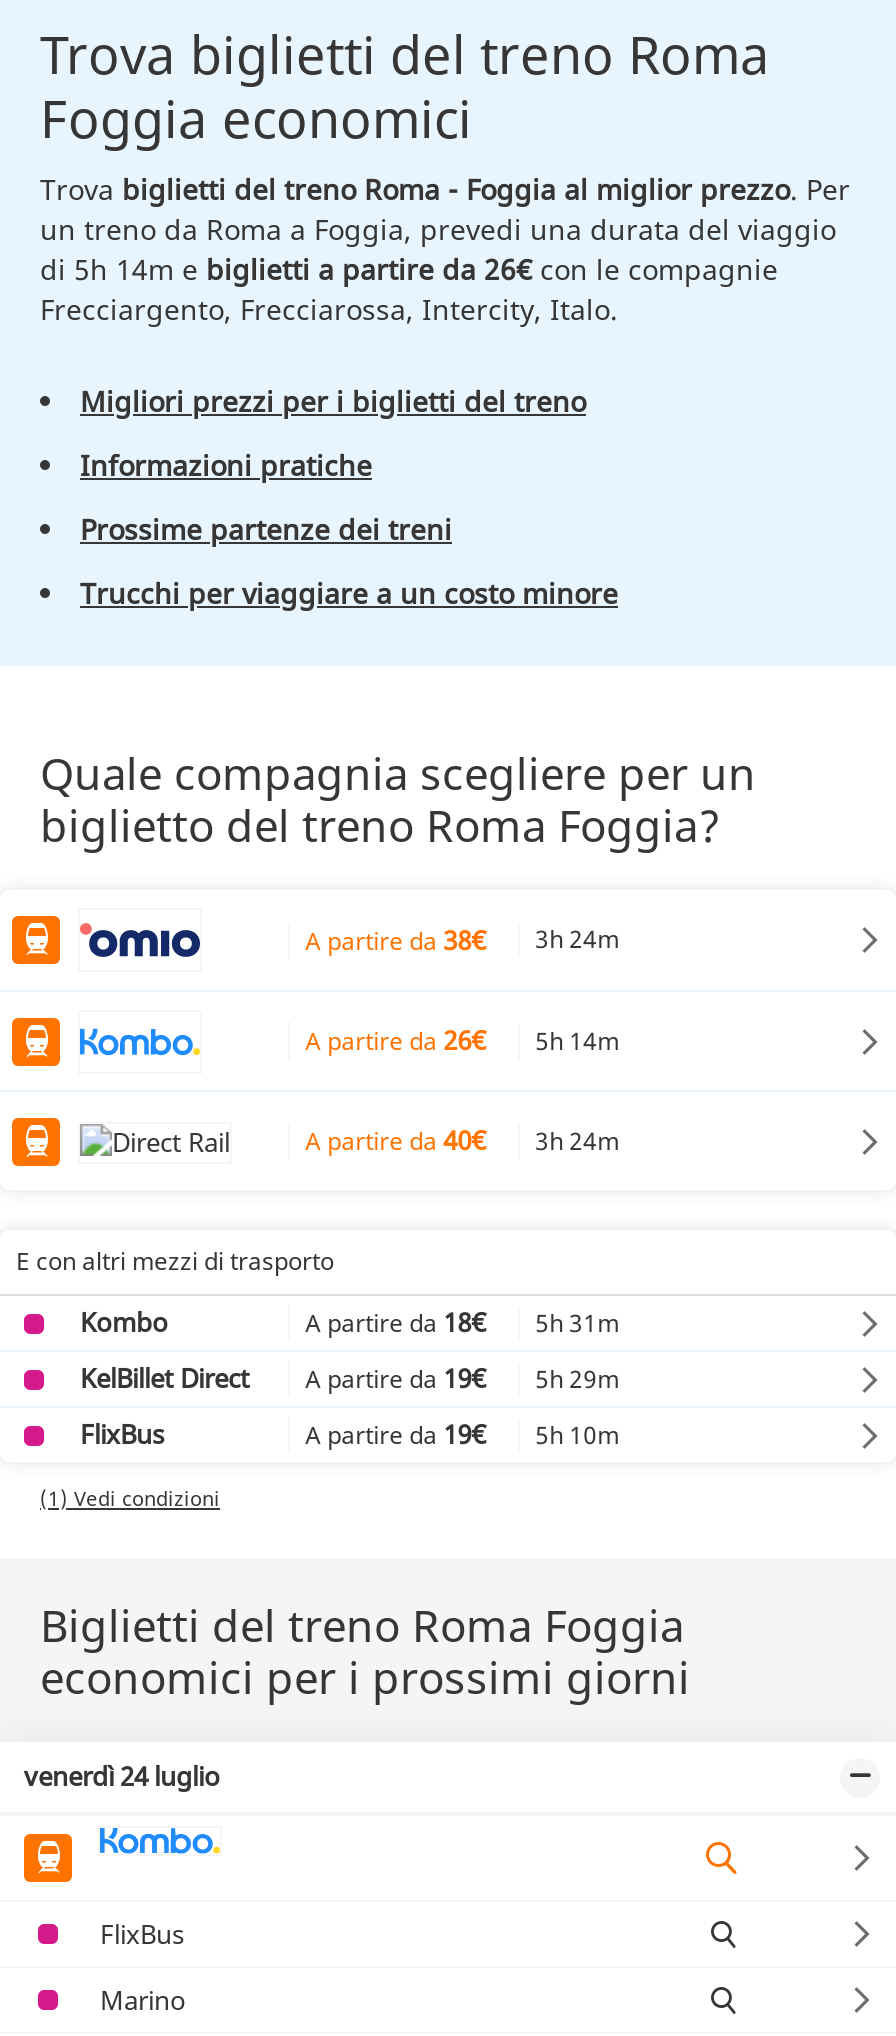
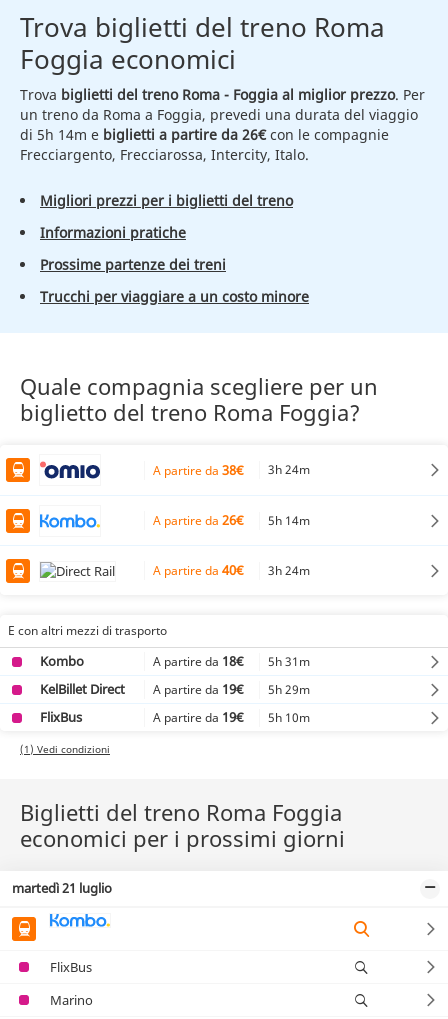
- venerdì 24 luglio
+ martedì 21 luglio
